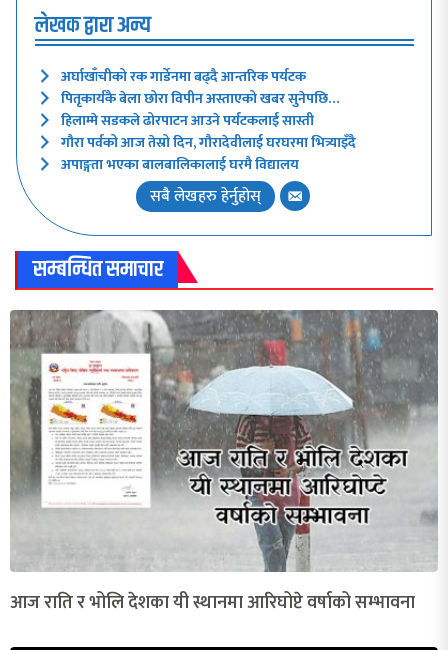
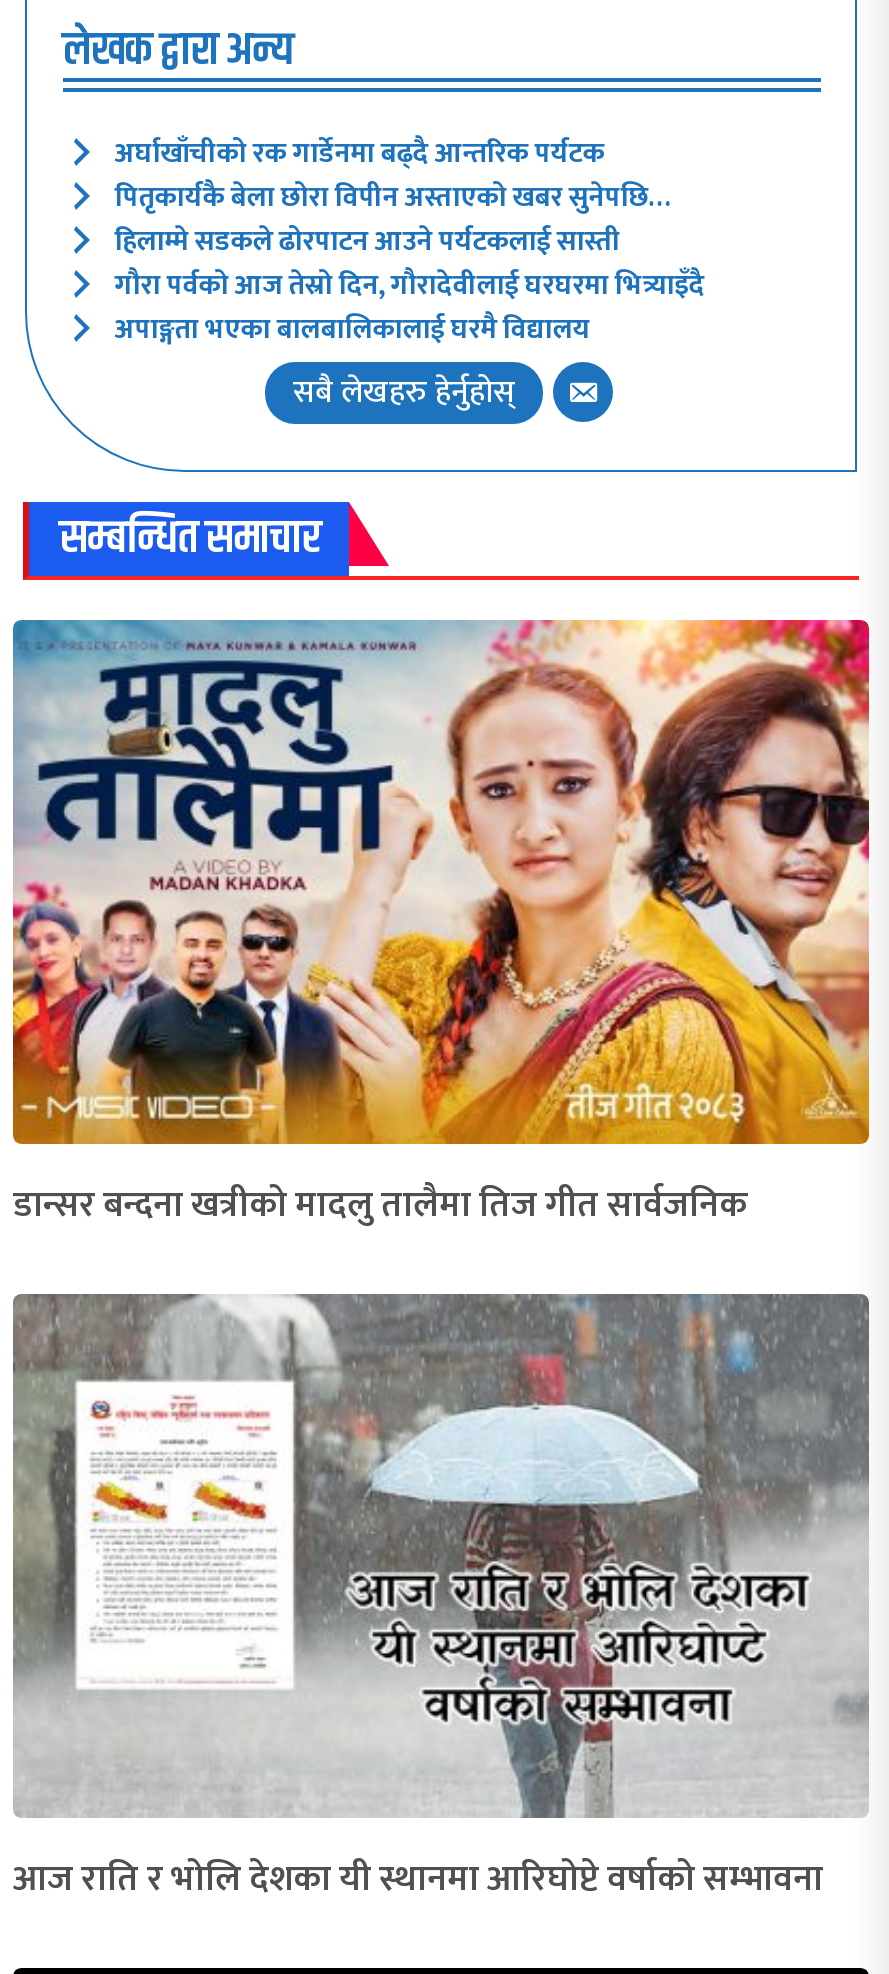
+ [image]
+ डान्सर बन्दना खत्रीको मादलु तालैमा तिज गीत सार्वजनिक
